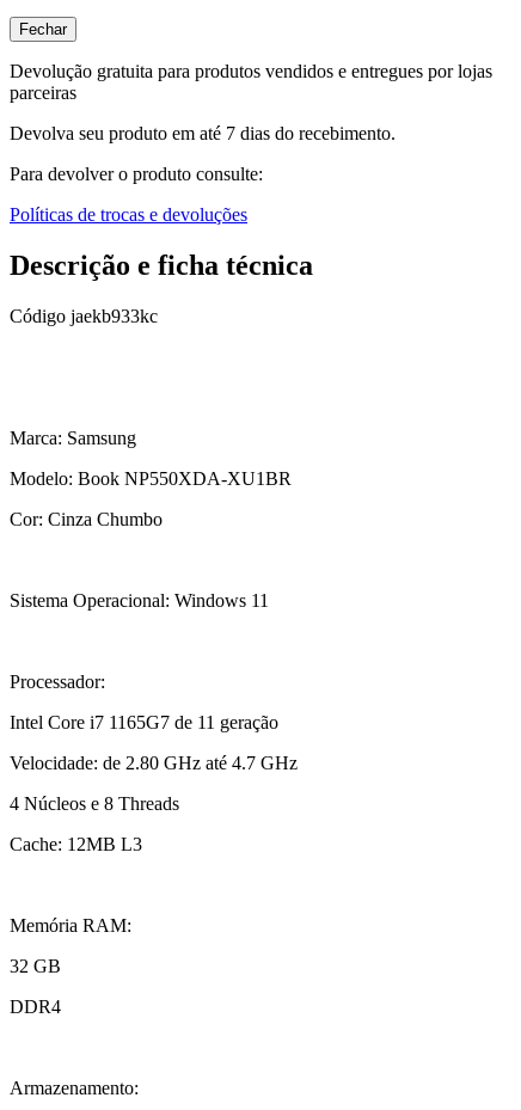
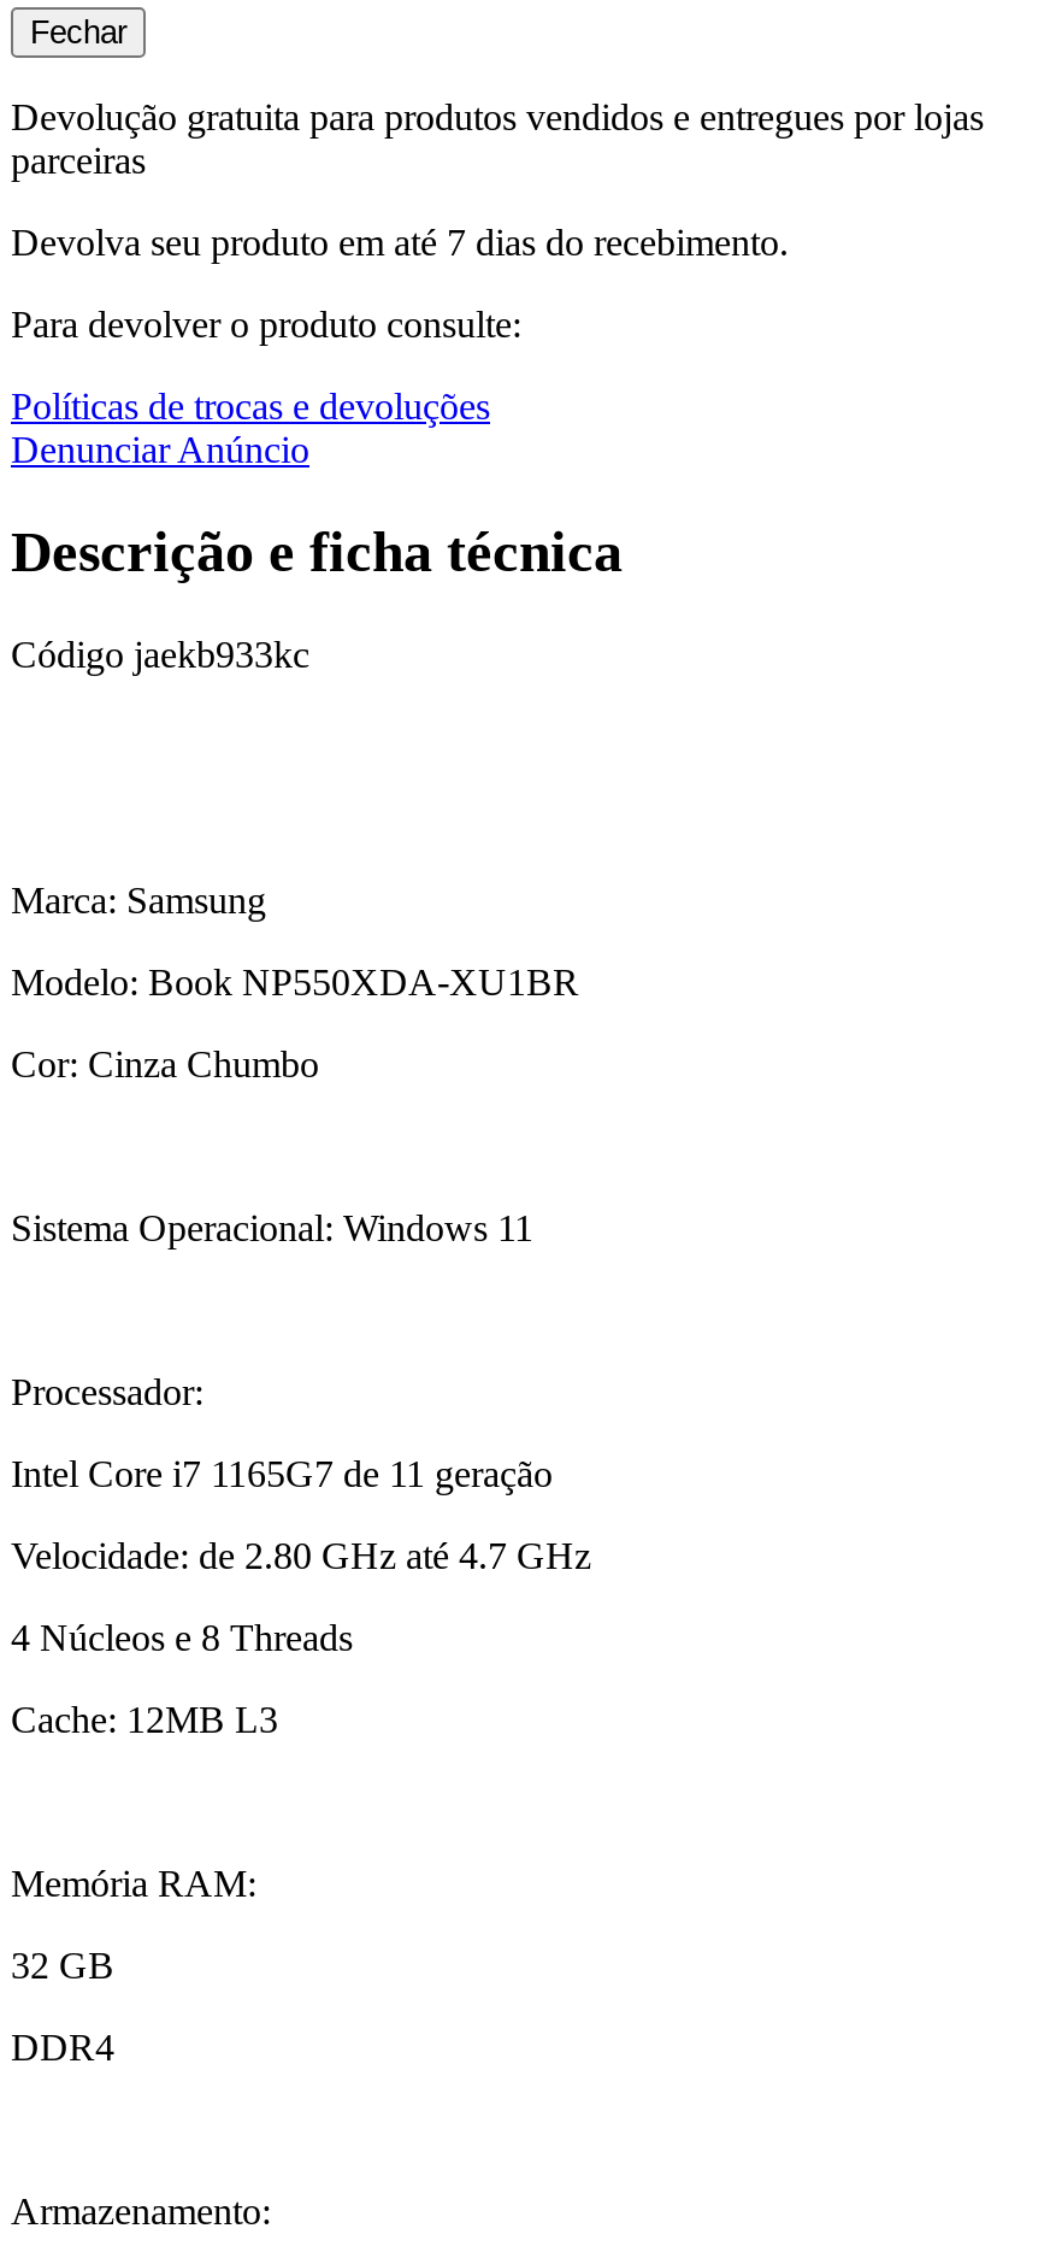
+ Denunciar Anúncio
